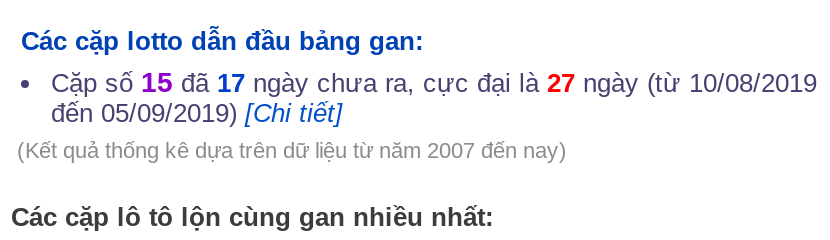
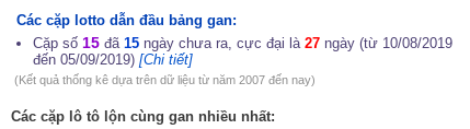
- Cặp số 15 đã 17 ngày chưa ra, cực đại là 27 ngày (từ 10/08/2019
+ Cặp số 15 đã 15 ngày chưa ra, cực đại là 27 ngày (từ 10/08/2019
